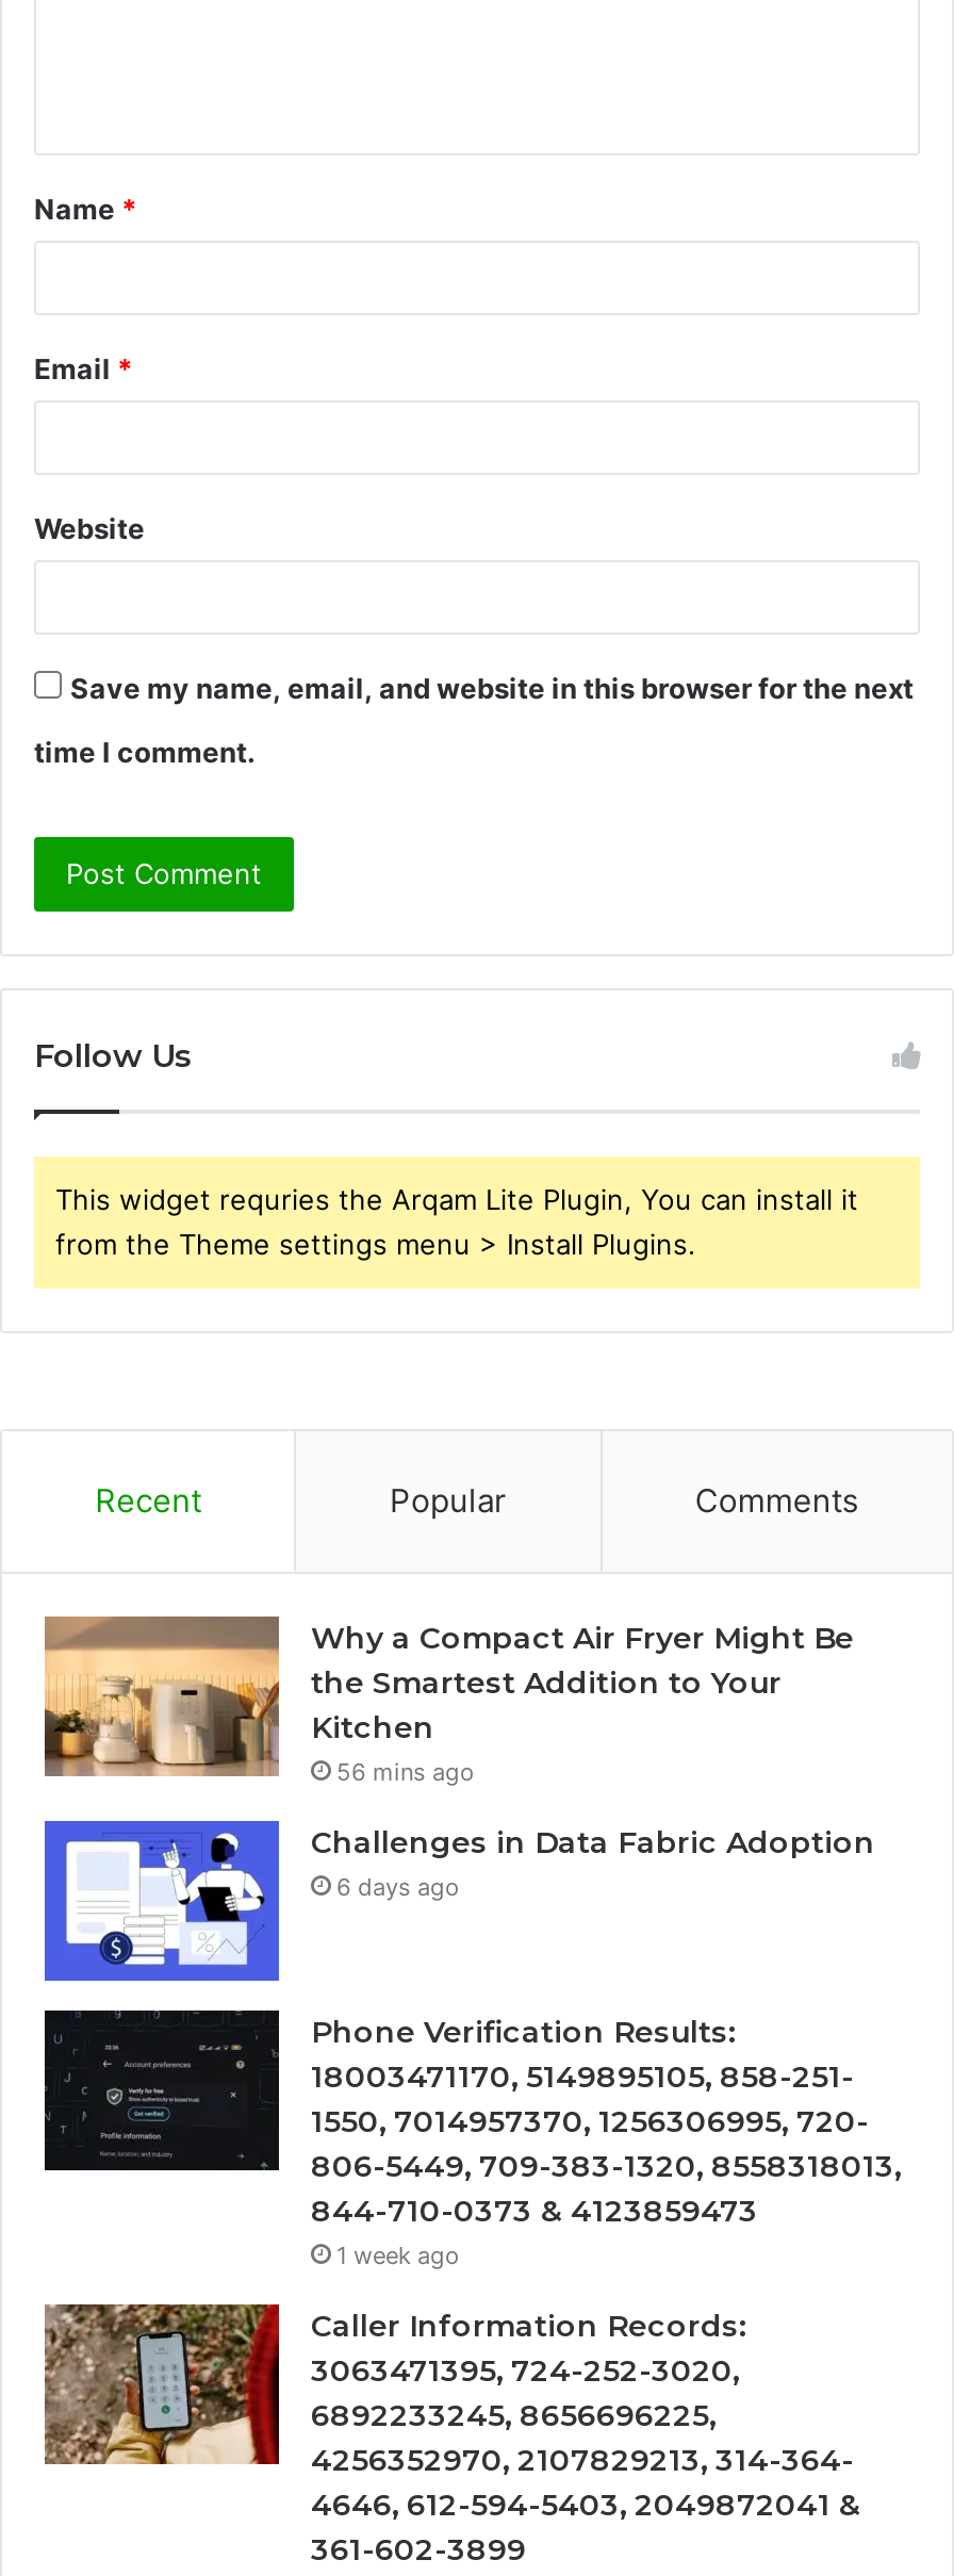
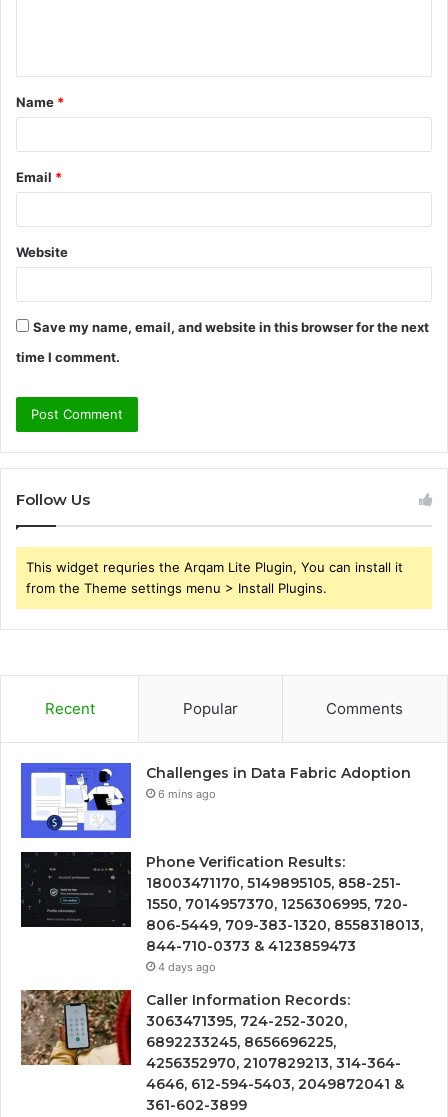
- [image]
- Why a Compact Air Fryer Might Be
- the Smartest Addition to Your
- Kitchen
- 56 mins ago

- 6 days ago
+ 6 mins ago

- 1 week ago
+ 4 days ago
